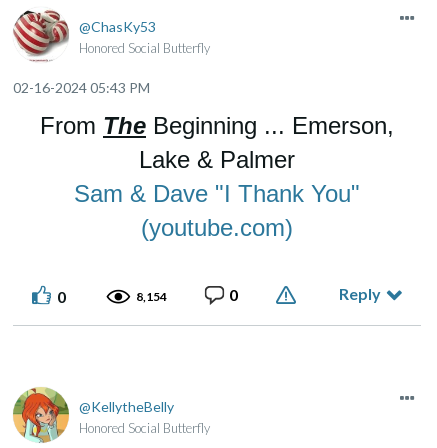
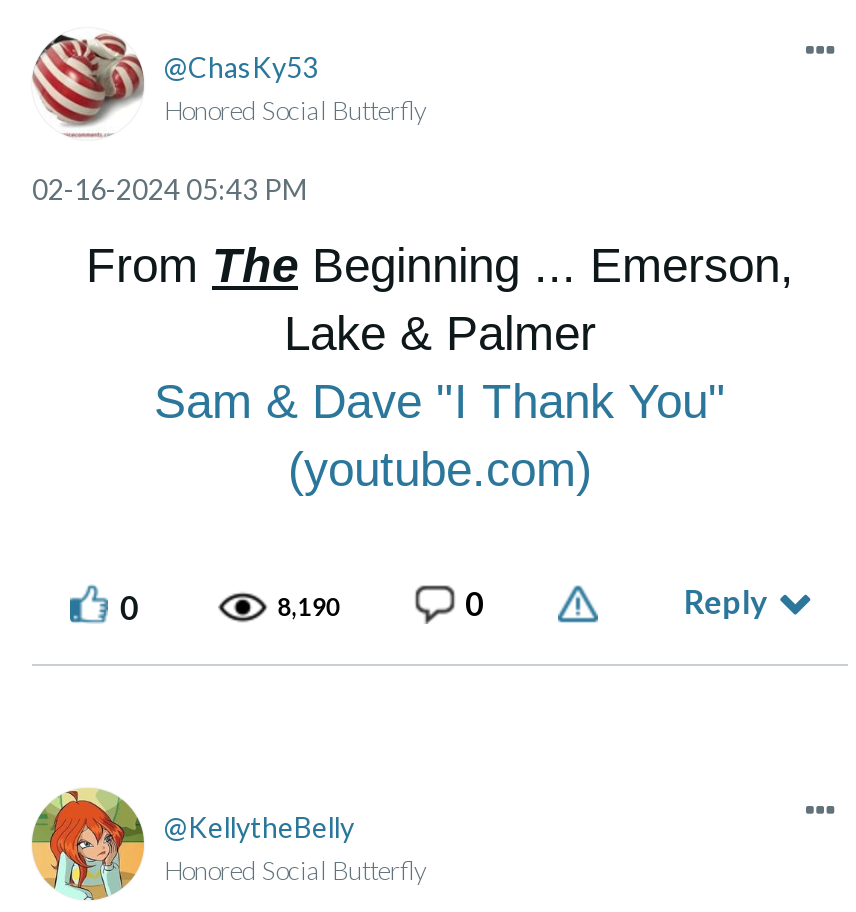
- 8,154
+ 8,190
